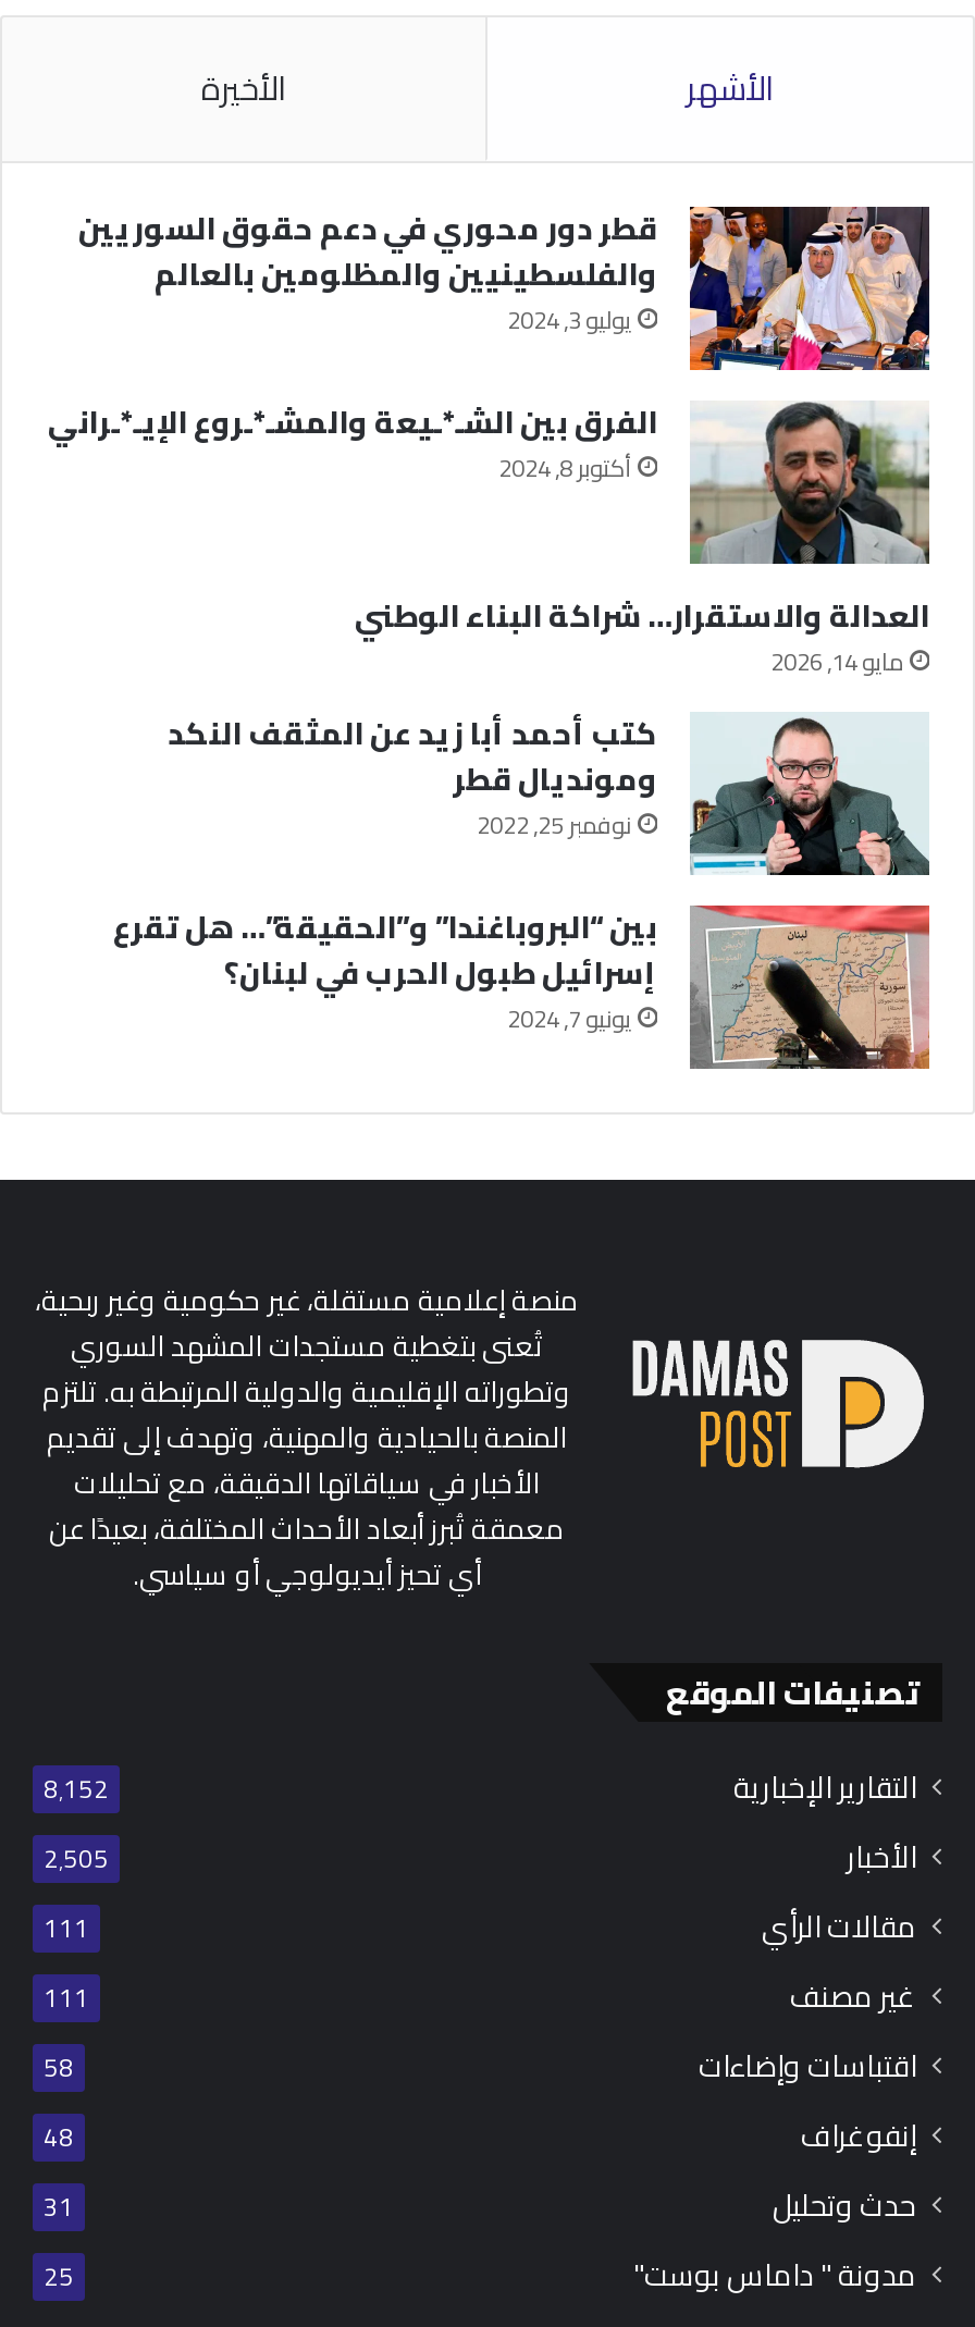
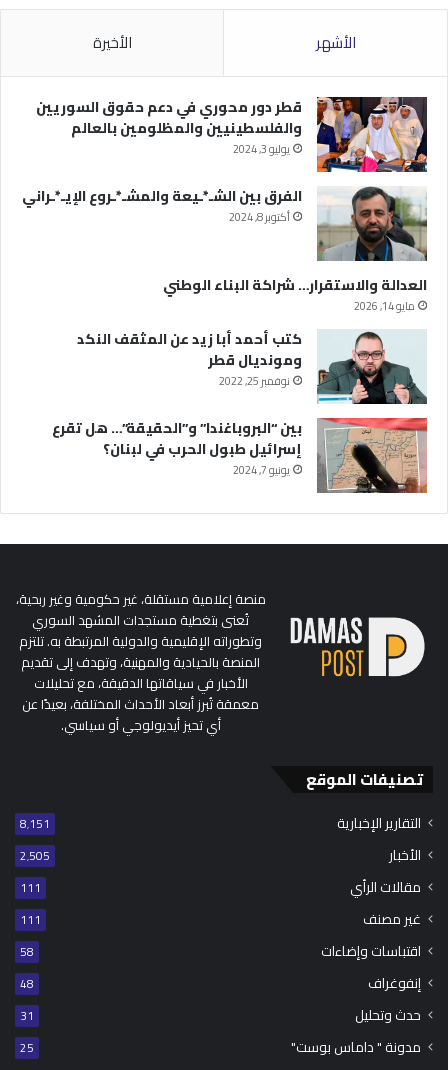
- 8٬152
+ 8٬151
